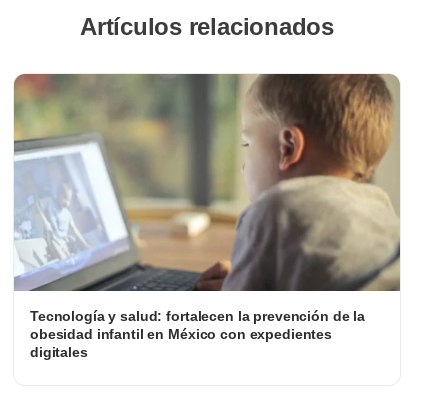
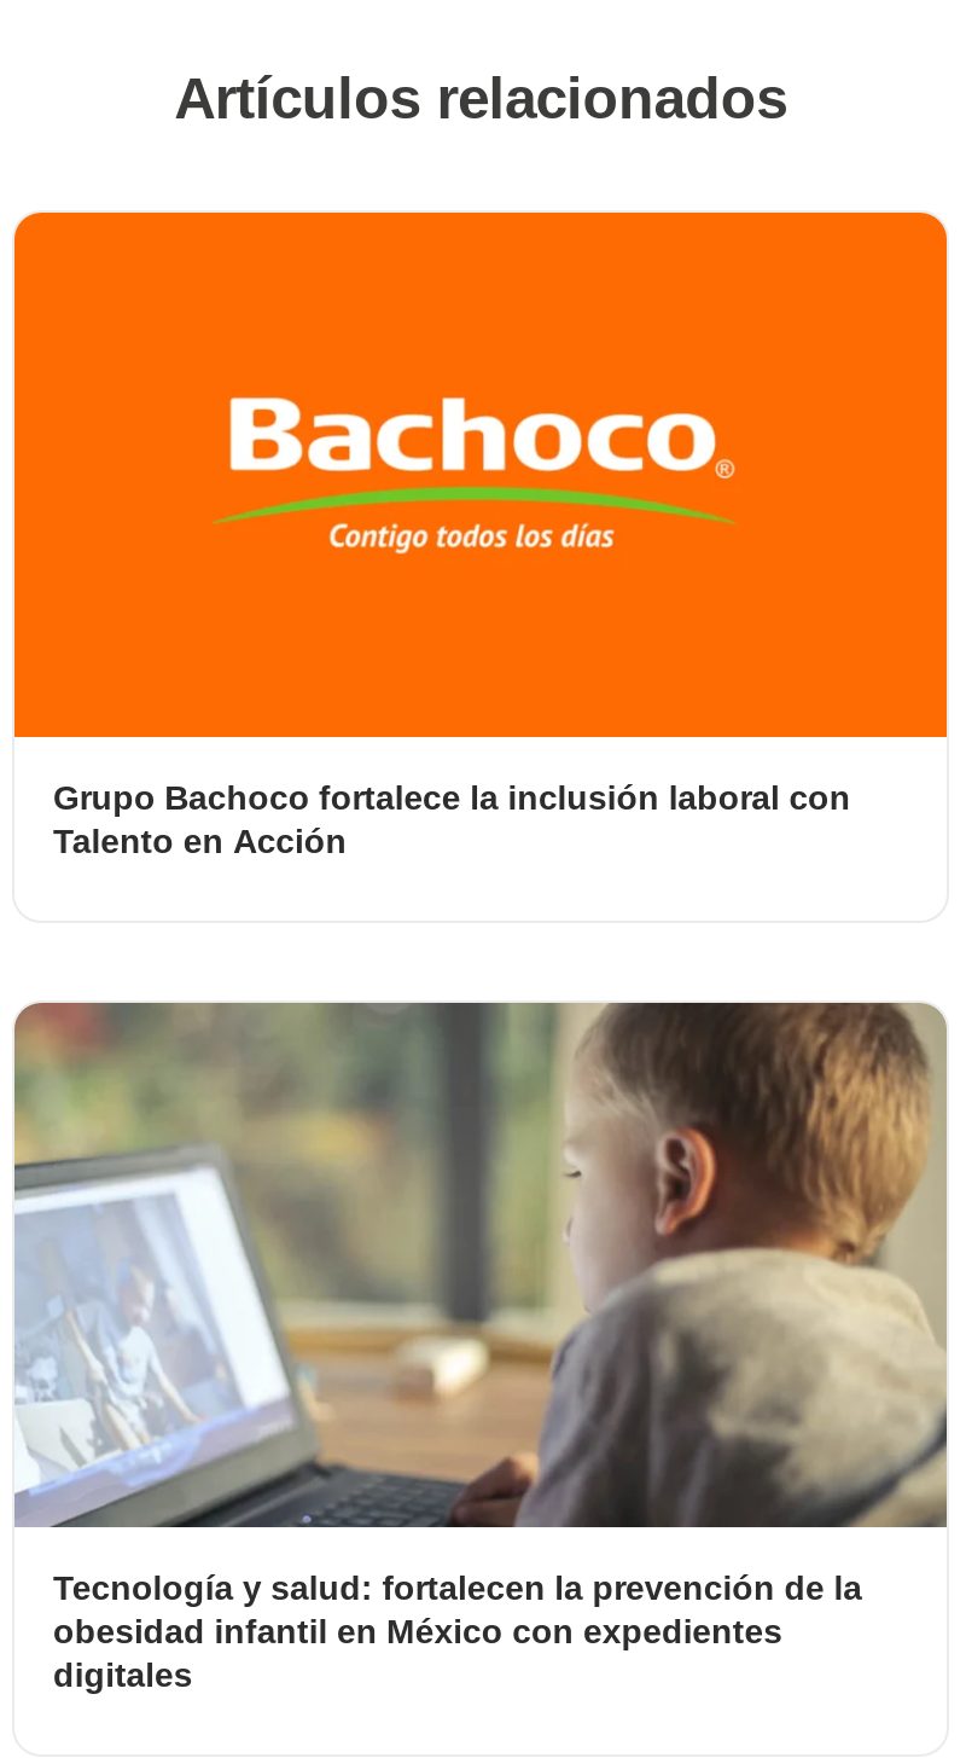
+ [image]
+ Grupo Bachoco fortalece la inclusión laboral con
+ Talento en Acción
